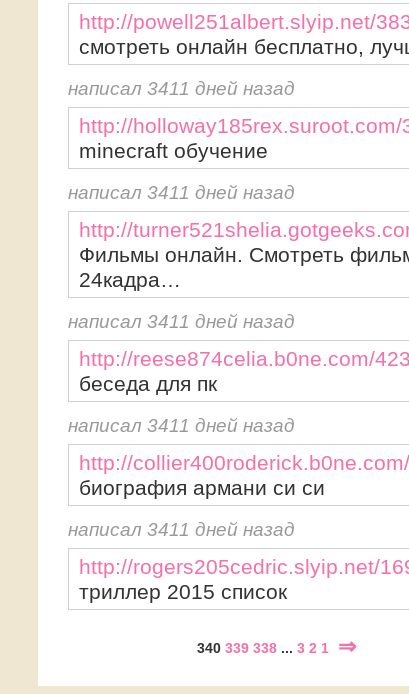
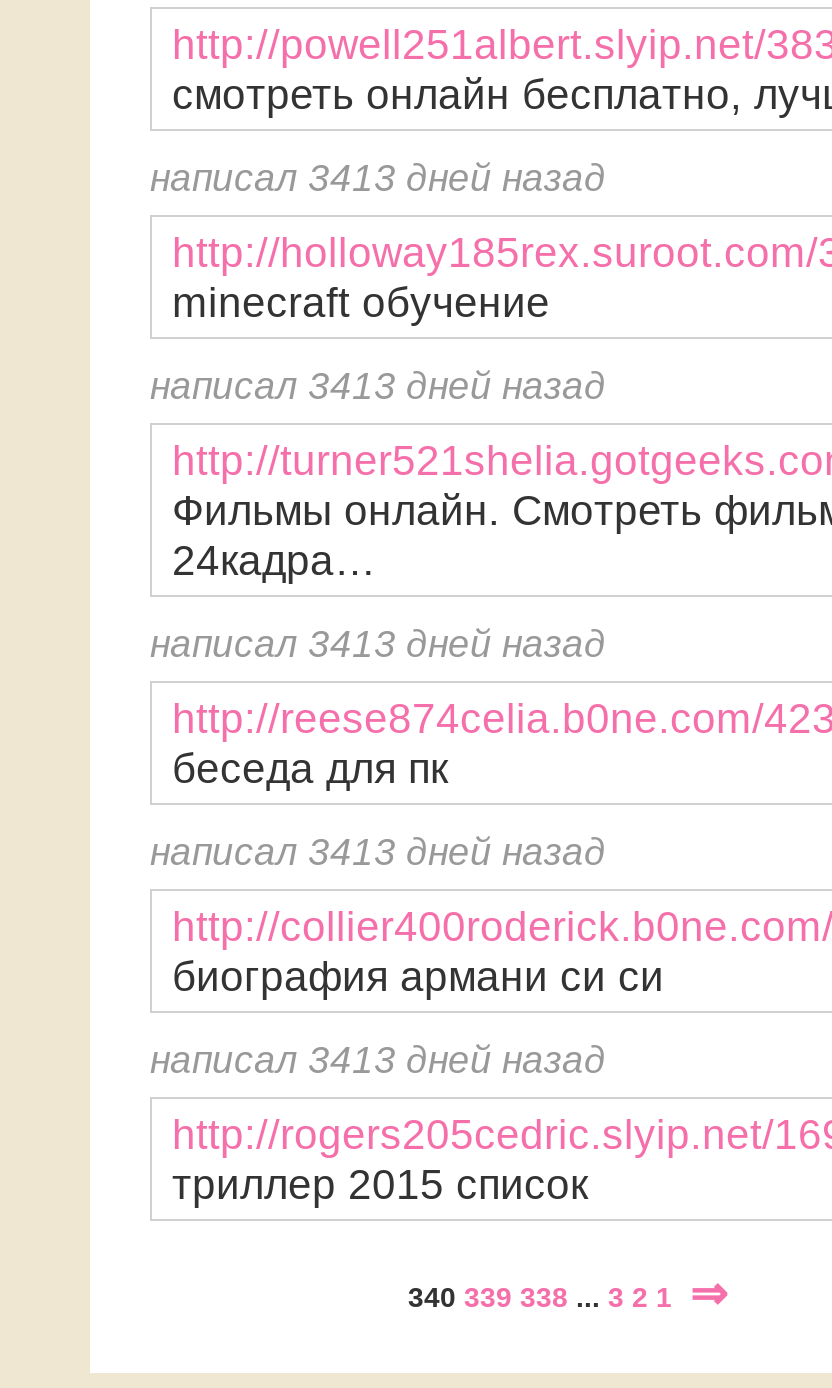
- написал 3411 дней назад
+ написал 3413 дней назад

- написал 3411 дней назад
+ написал 3413 дней назад

- написал 3411 дней назад
+ написал 3413 дней назад

- написал 3411 дней назад
+ написал 3413 дней назад

- написал 3411 дней назад
+ написал 3413 дней назад
